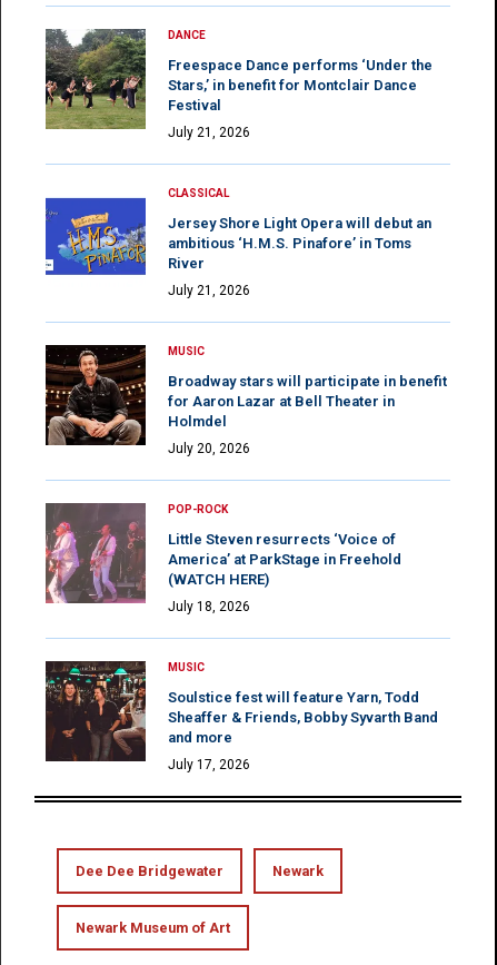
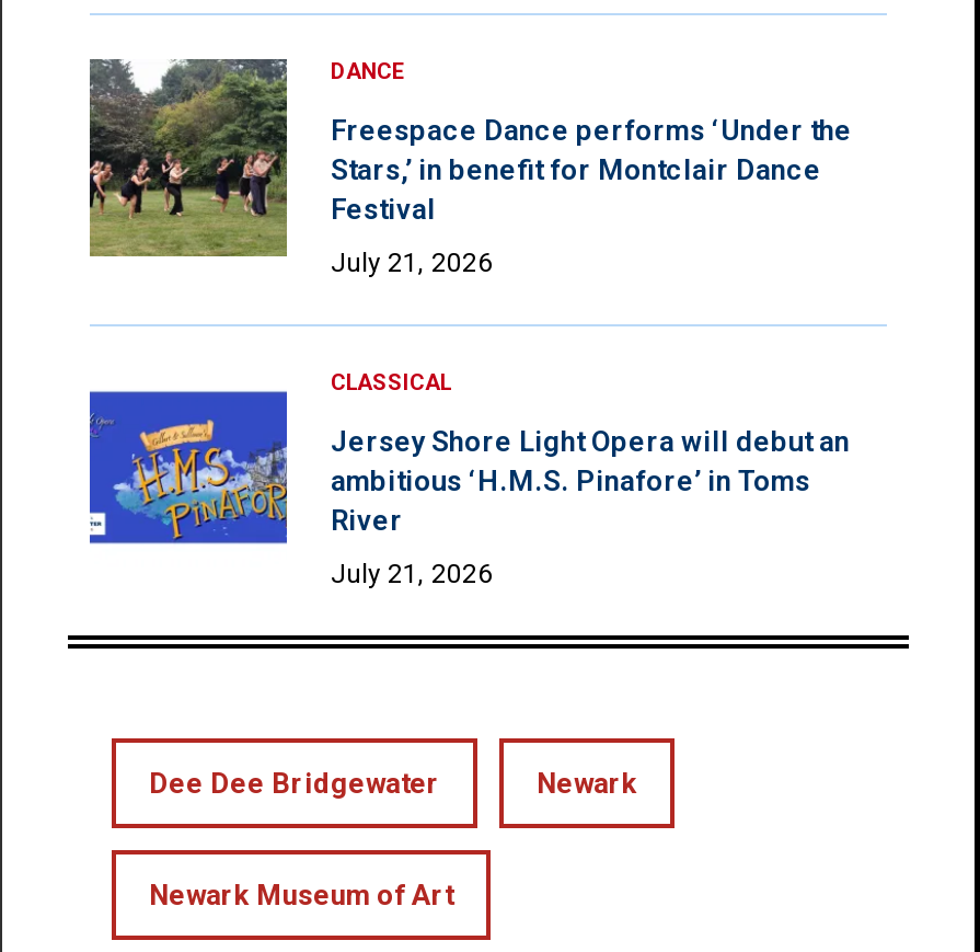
- [image]
- MUSIC
- Broadway stars will participate in benefit
- for Aaron Lazar at Bell Theater in
- Holmdel
- July 20, 2026

- [image]
- POP-ROCK
- Little Steven resurrects ‘Voice of
- America’ at ParkStage in Freehold
- (WATCH HERE)
- July 18, 2026

- [image]
- MUSIC
- Soulstice fest will feature Yarn, Todd
- Sheaffer & Friends, Bobby Syvarth Band
- and more
- July 17, 2026
